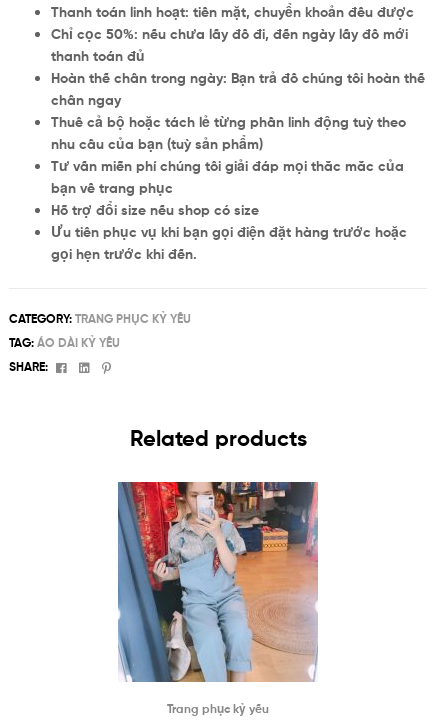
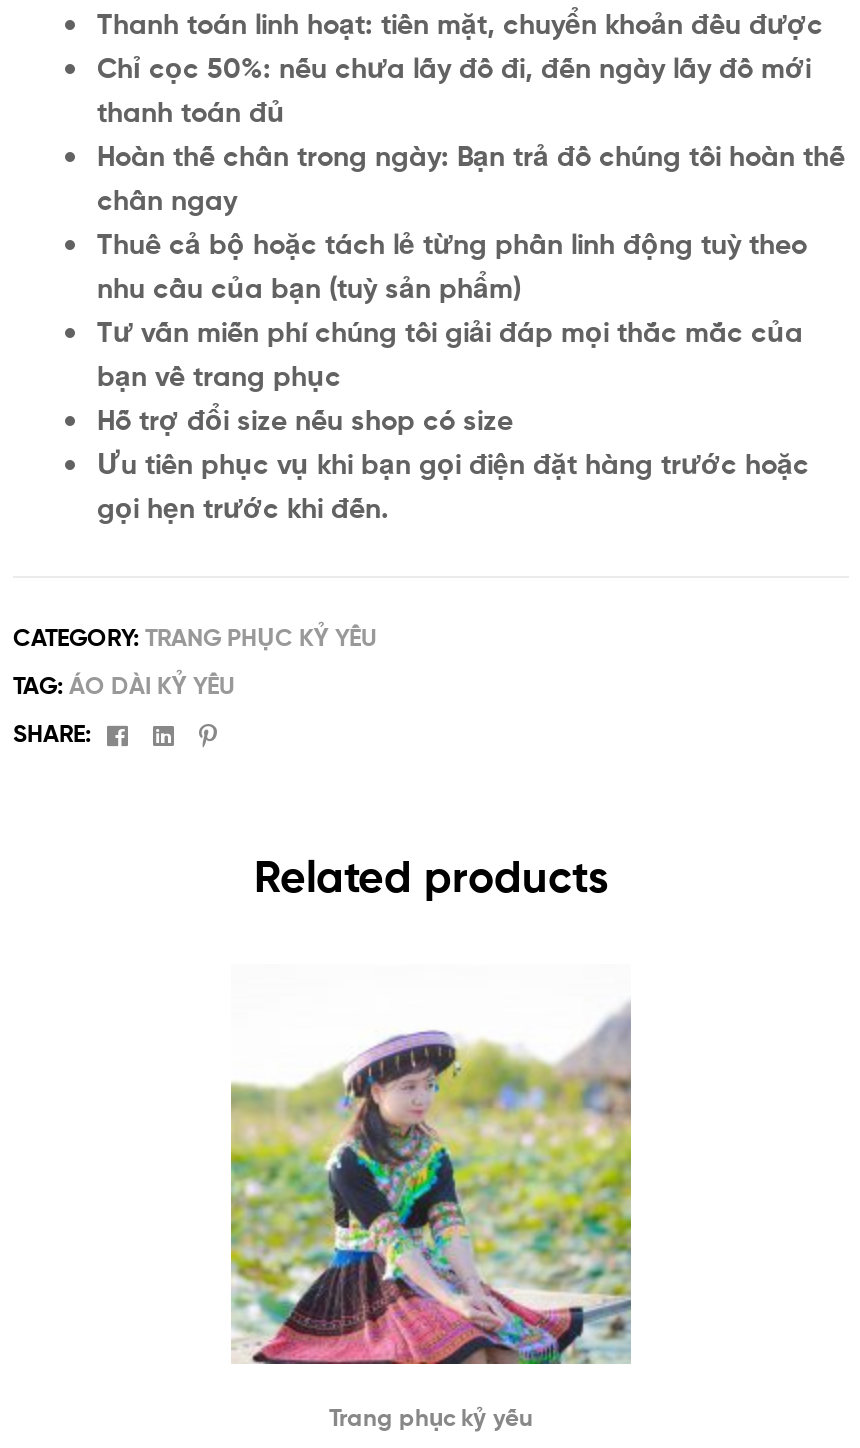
- [image]
+ [image]
